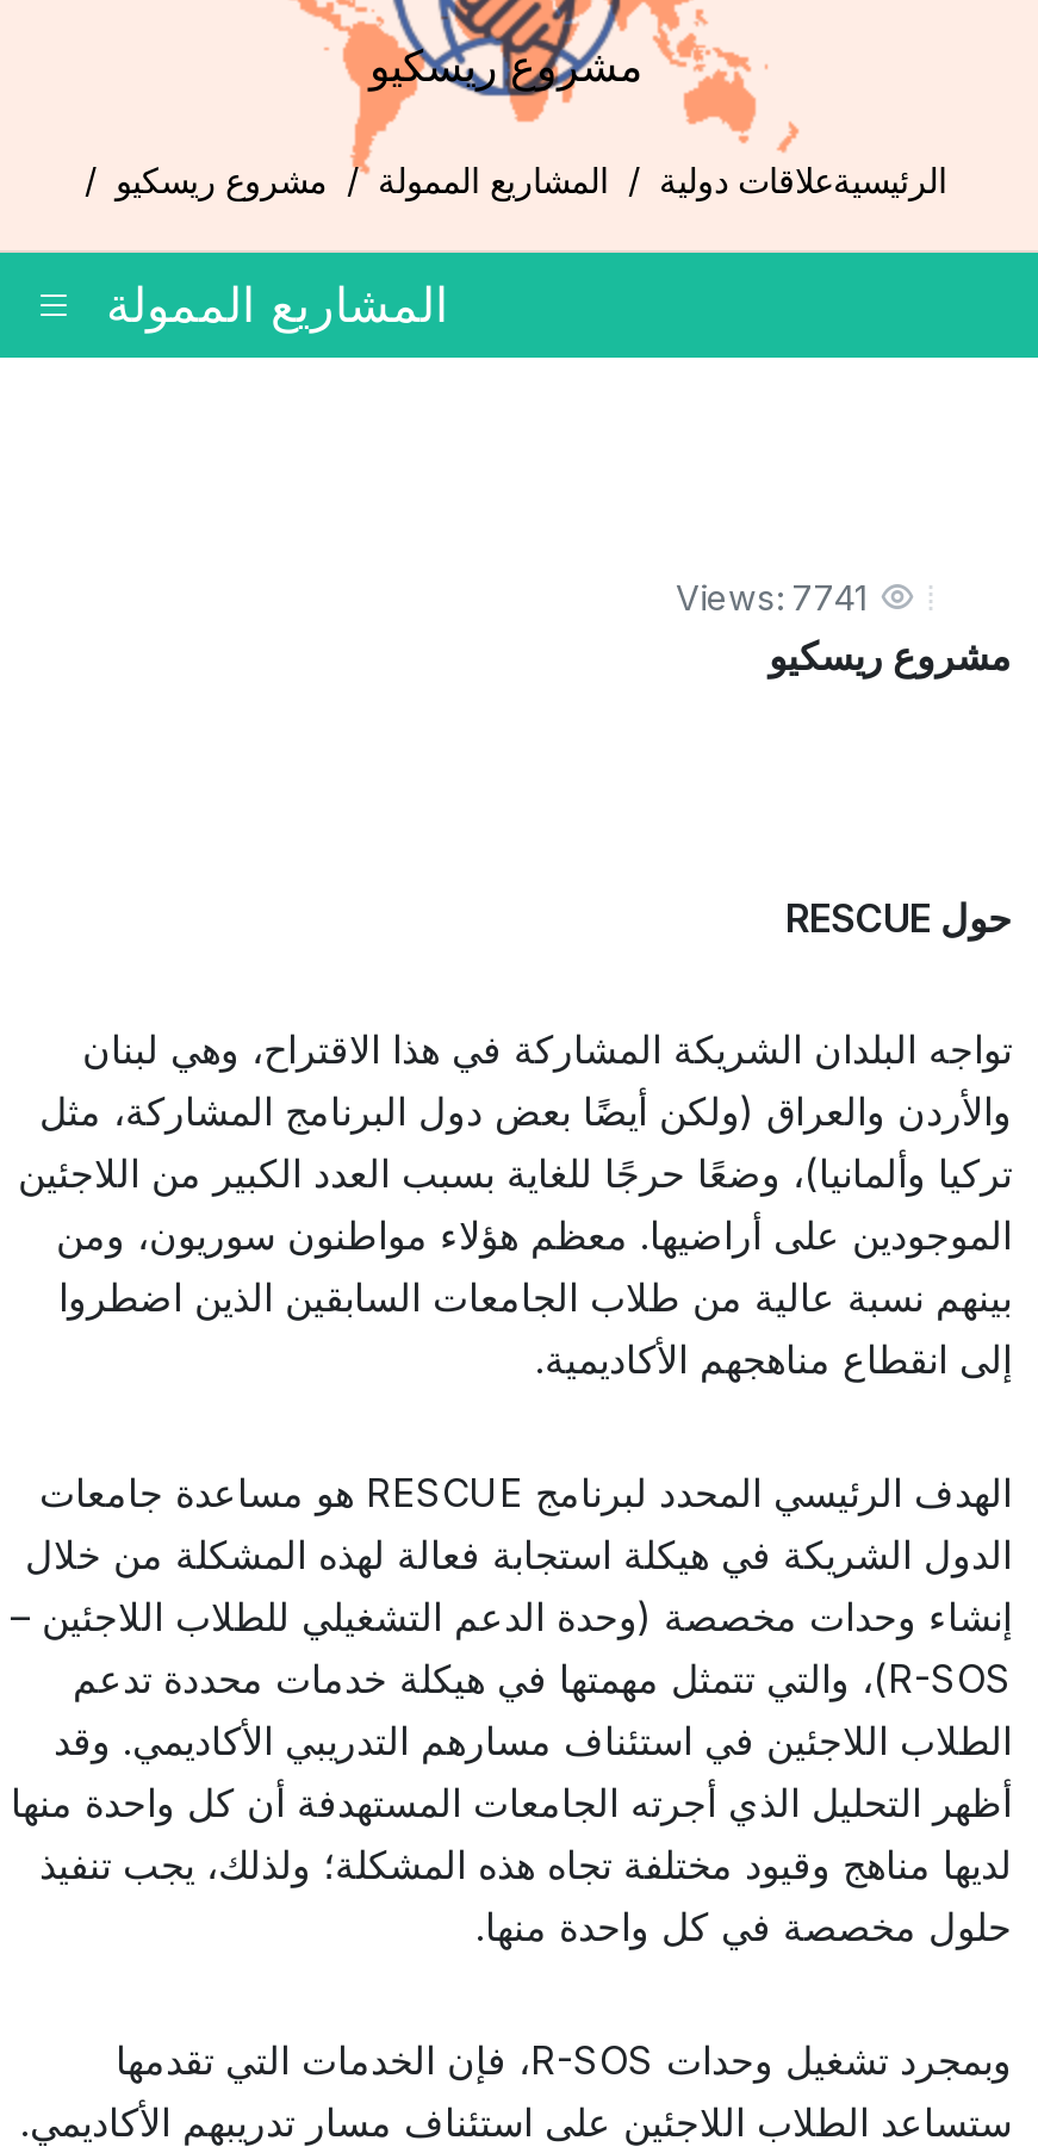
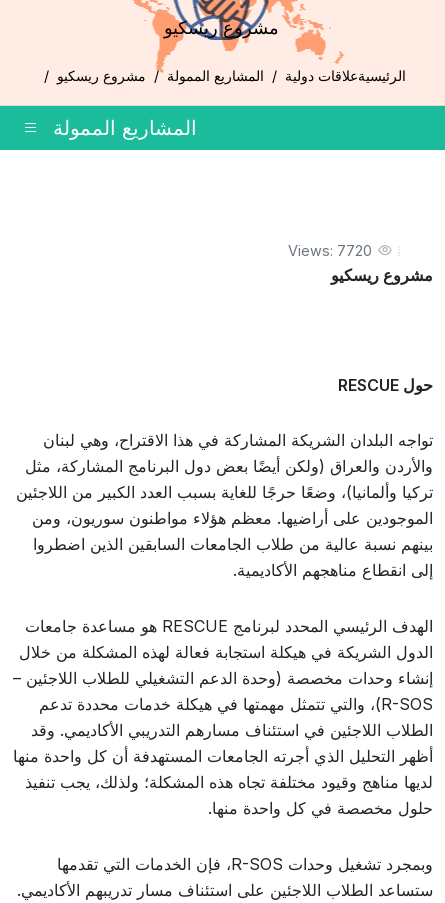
- Views: 7741
+ Views: 7720
